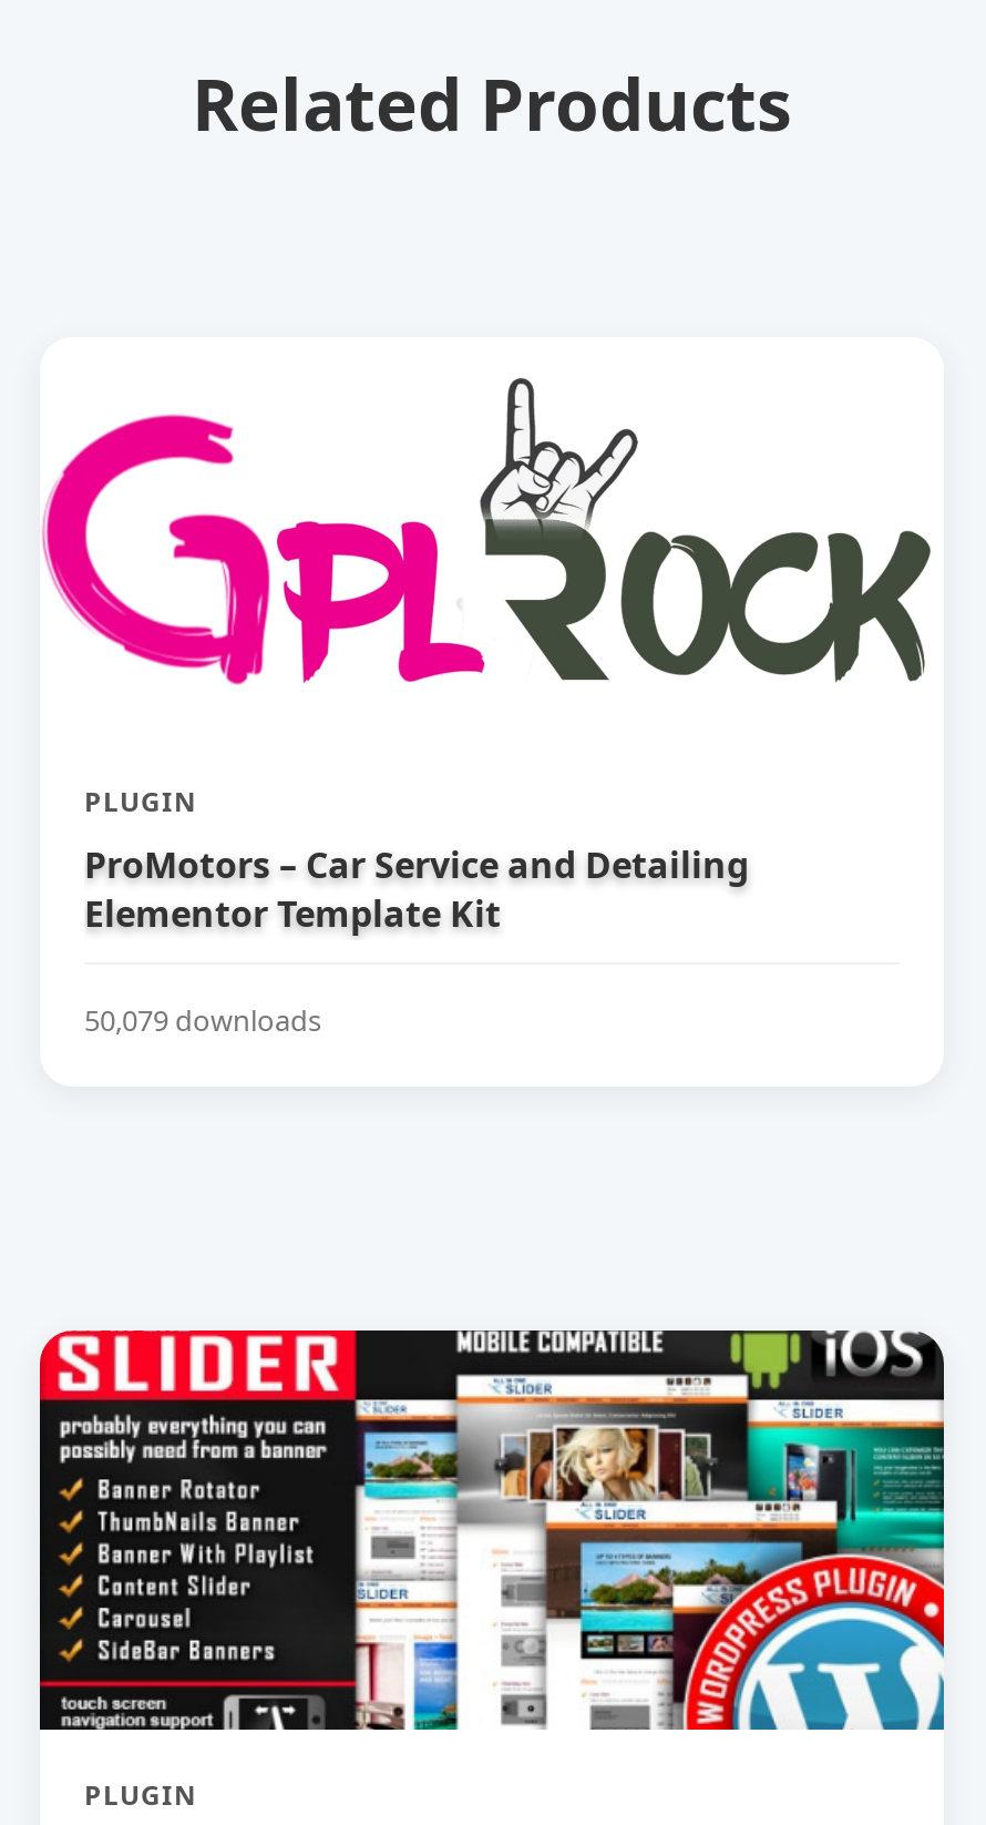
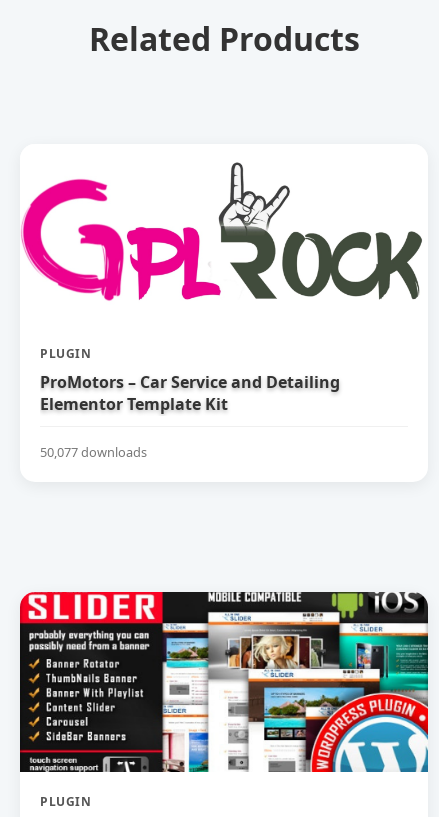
- 50,079 downloads
+ 50,077 downloads
